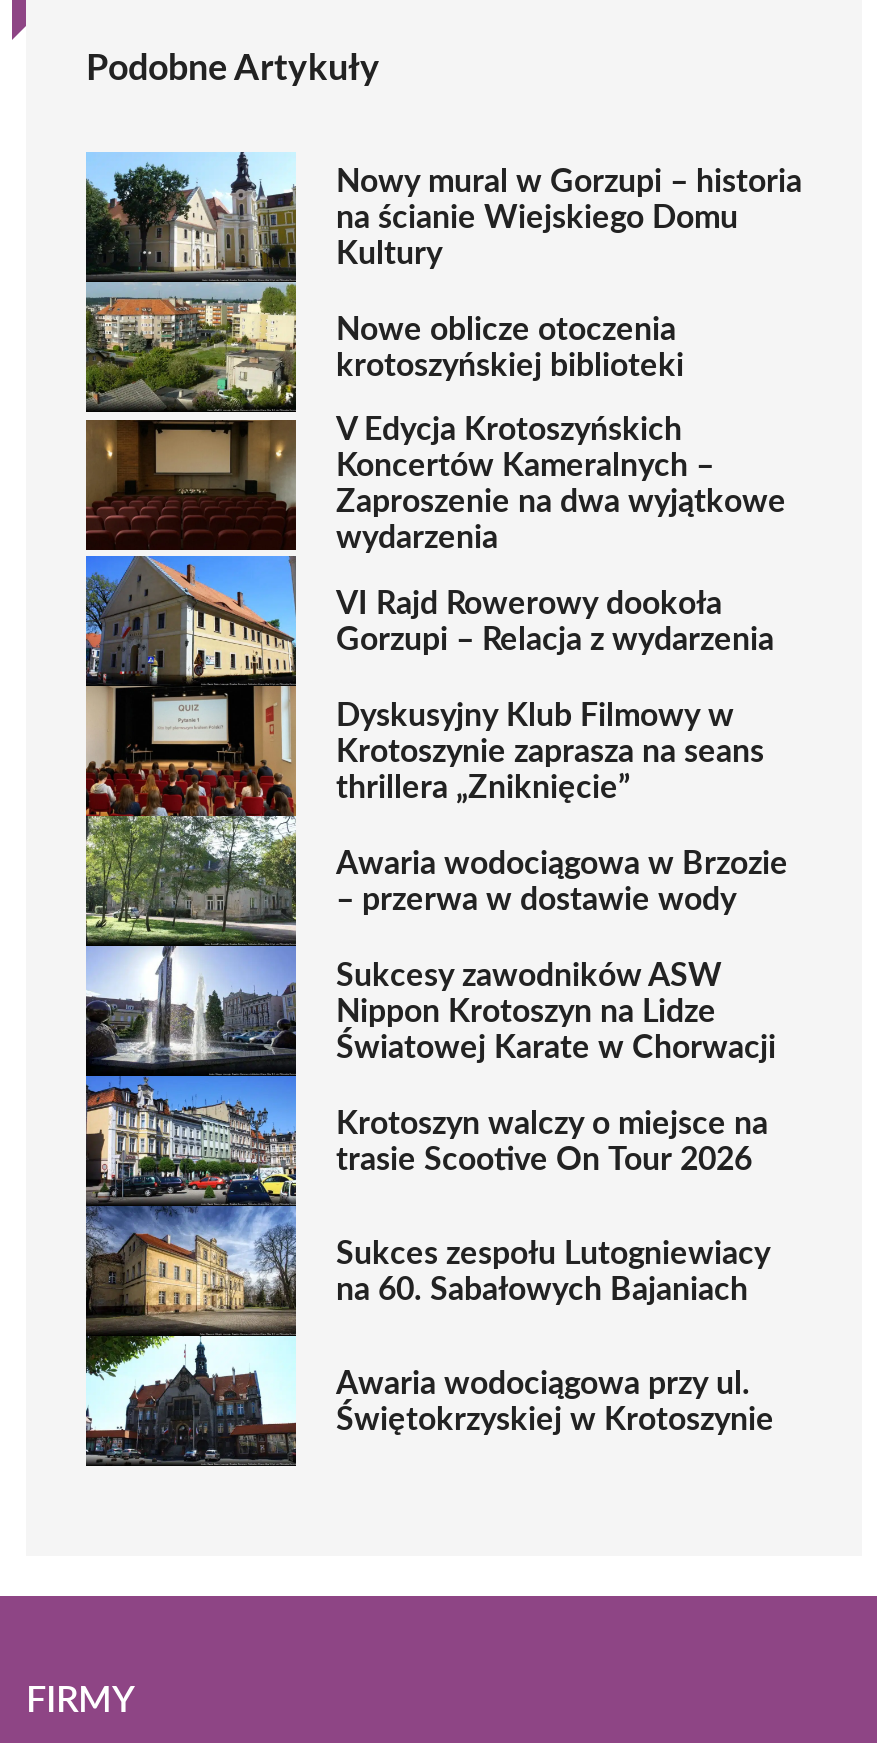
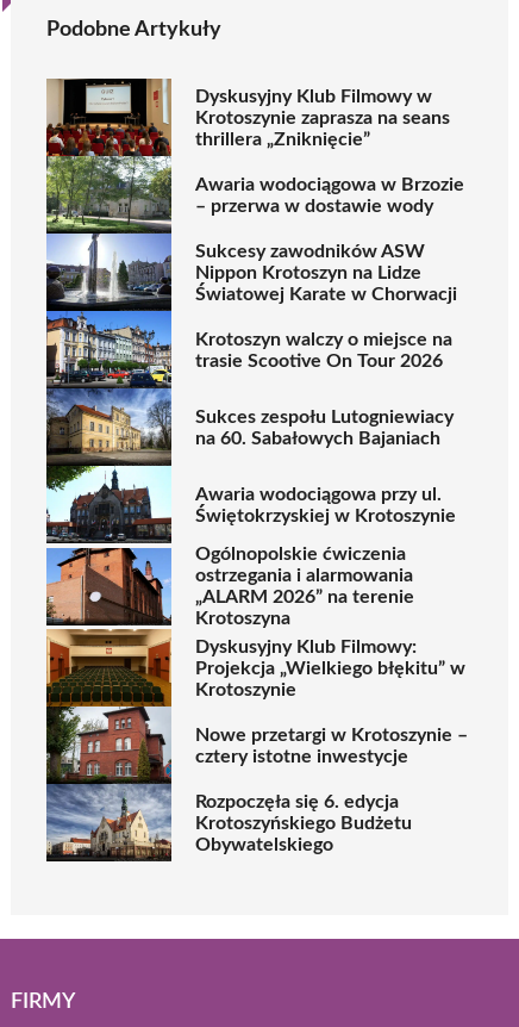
- [image]
- Nowy mural w Gorzupi – historia
- na ścianie Wiejskiego Domu
- Kultury
- Nowe oblicze otoczenia
- krotoszyńskiej biblioteki
- V Edycja Krotoszyńskich
- Koncertów Kameralnych –
- Zaproszenie na dwa wyjątkowe
- wydarzenia
- VI Rajd Rowerowy dookoła
- Gorzupi – Relacja z wydarzenia

moved up: Dyskusyjny Klub Filmowy w | Krotoszynie zaprasza na seans | thrillera „Zniknięcie” | ... | Awaria wodociągowa przy ul. | Świętokrzyskiej w Krotoszynie

+ [image]
+ Ogólnopolskie ćwiczenia
+ ostrzegania i alarmowania
+ „ALARM 2026” na terenie
+ Krotoszyna
+ Dyskusyjny Klub Filmowy:
+ Projekcja „Wielkiego błękitu” w
+ Krotoszynie
+ Nowe przetargi w Krotoszynie –
+ cztery istotne inwestycje
+ Rozpoczęła się 6. edycja
+ Krotoszyńskiego Budżetu
+ Obywatelskiego
